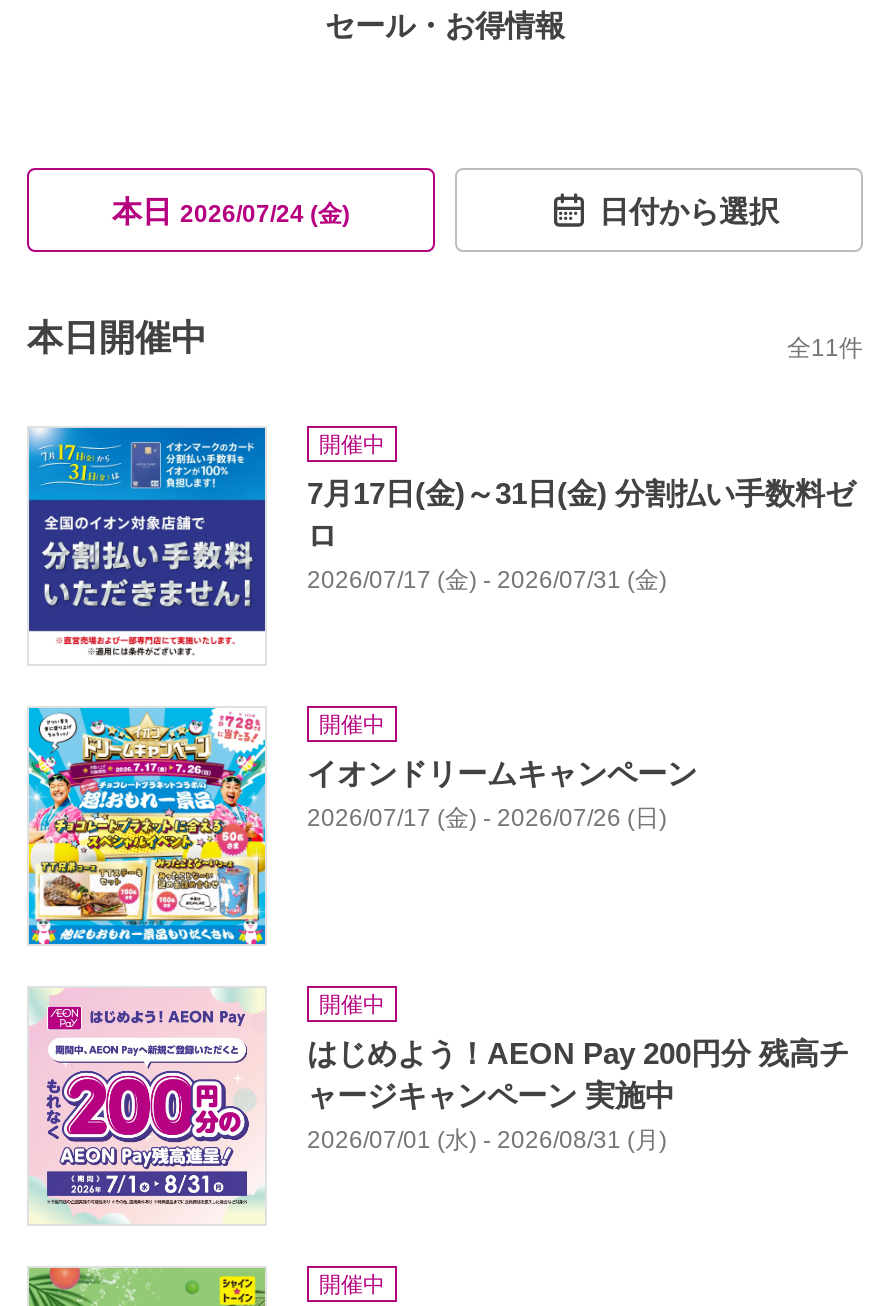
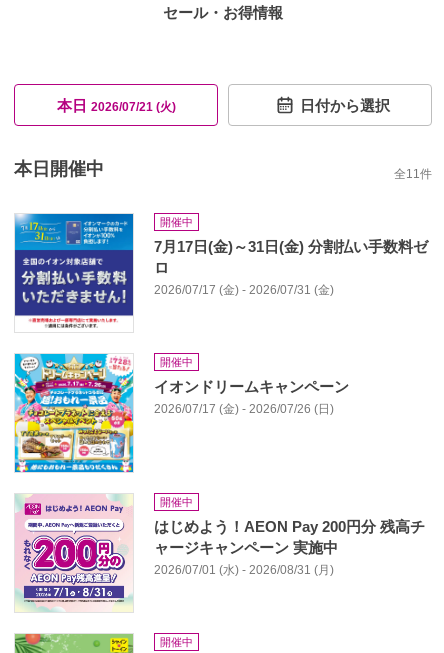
- 本日2026/07/24 (金)
+ 本日2026/07/21 (火)
